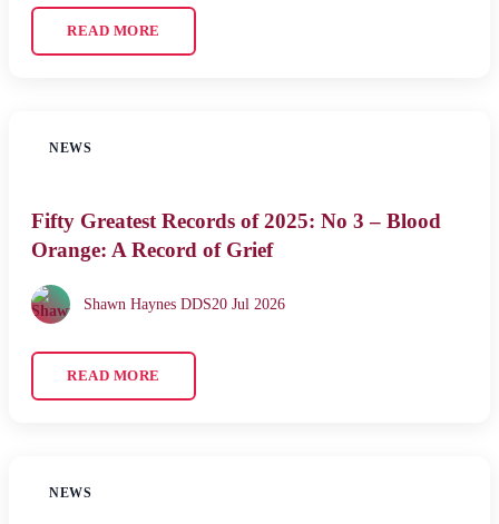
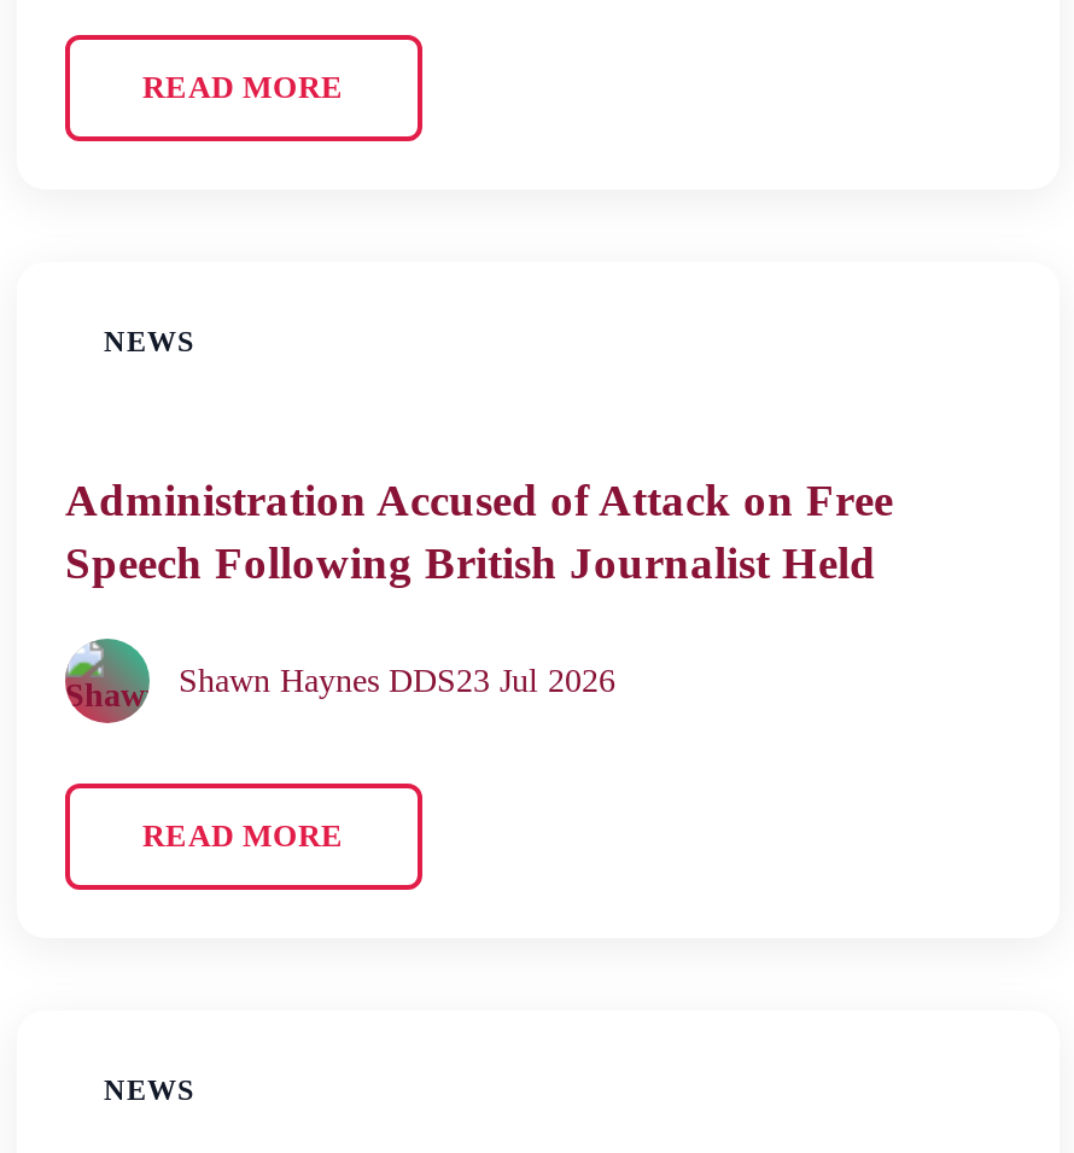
- Fifty Greatest Records of 2025: No 3 – Blood
- Orange: A Record of Grief
+ Administration Accused of Attack on Free
+ Speech Following British Journalist Held

- Shawn Haynes DDS20 Jul 2026
+ Shawn Haynes DDS23 Jul 2026
